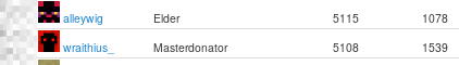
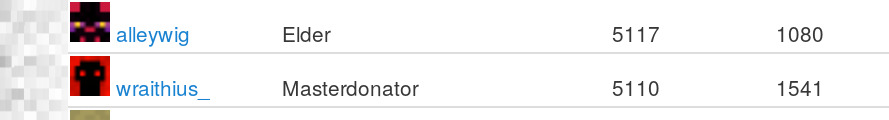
- 5115
+ 5117

- 1078
+ 1080

- 5108
+ 5110

- 1539
+ 1541
